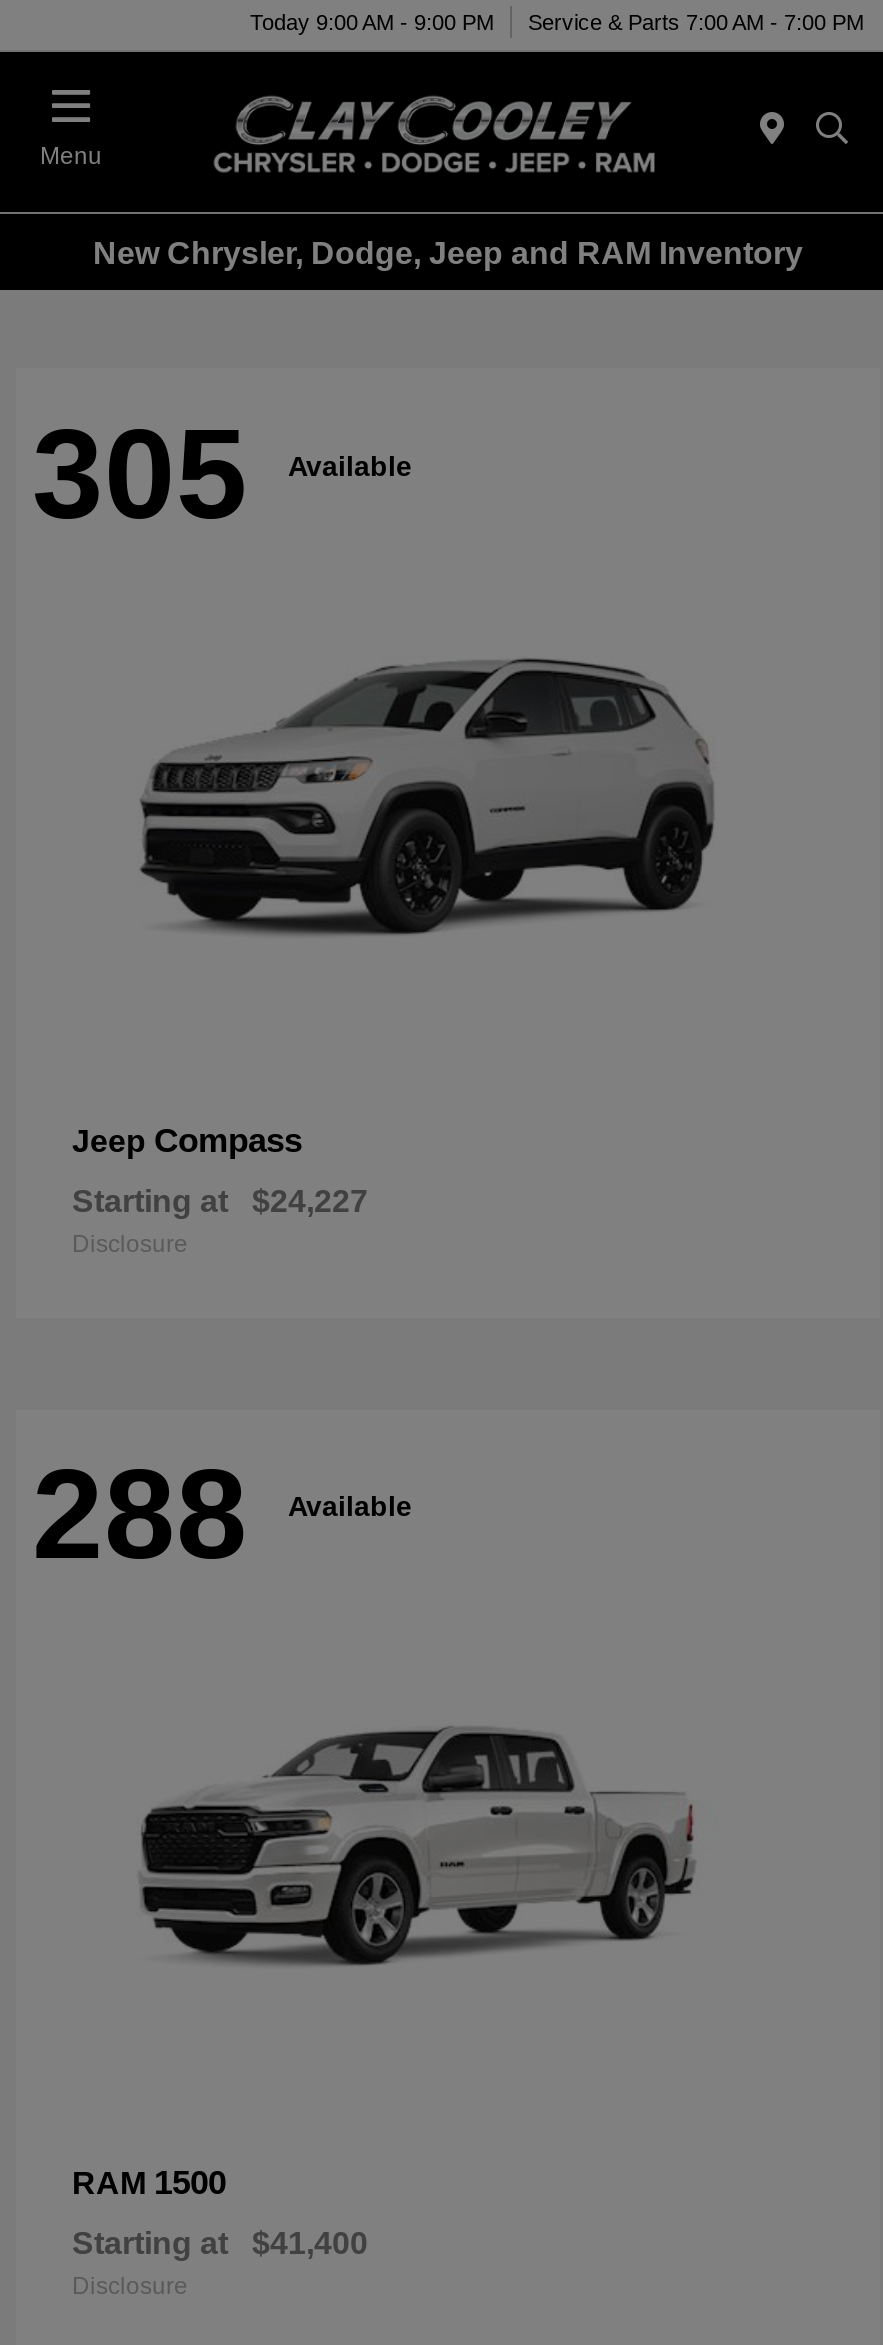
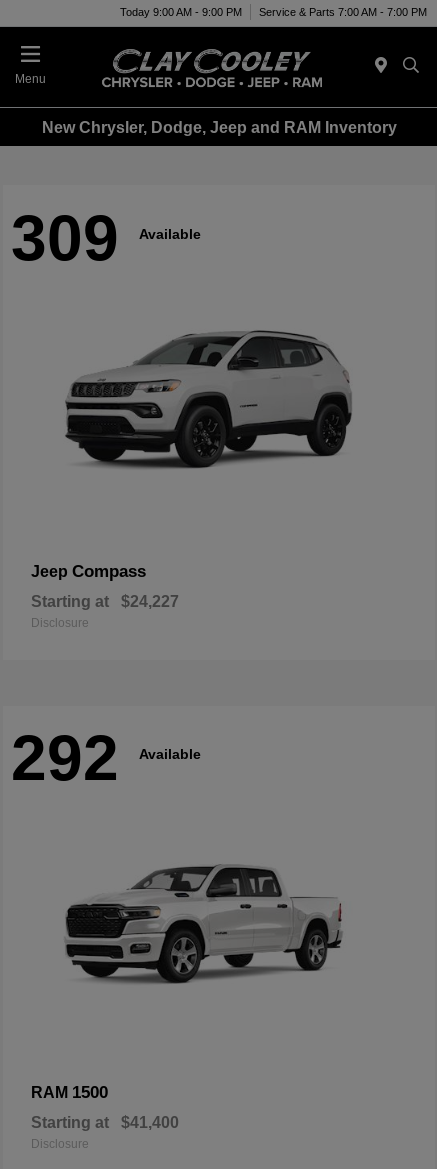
- 305 Available
+ 309 Available

- 288 Available
+ 292 Available
